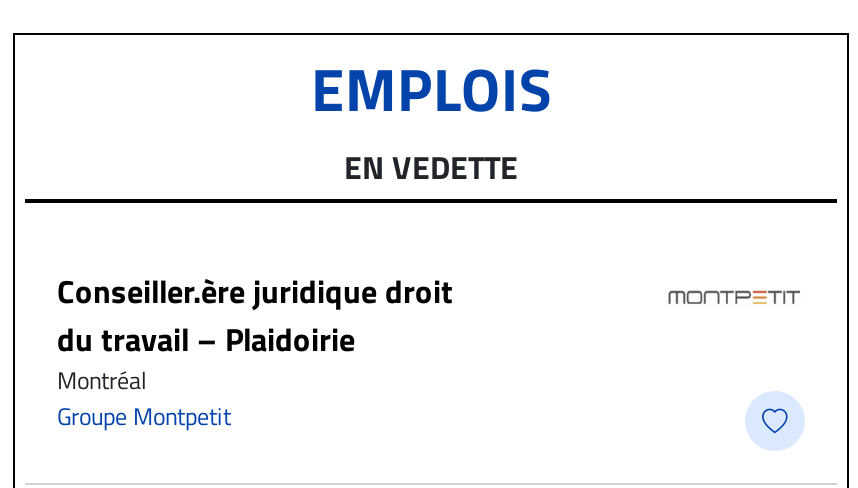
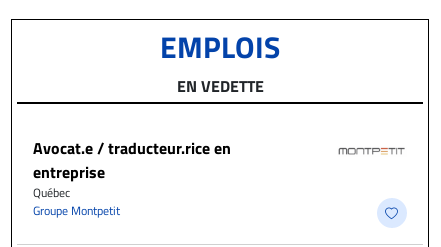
- Conseiller.ère juridique droit
- du travail – Plaidoirie
- Montréal
+ Avocat.e / traducteur.rice en
+ entreprise
+ Québec
